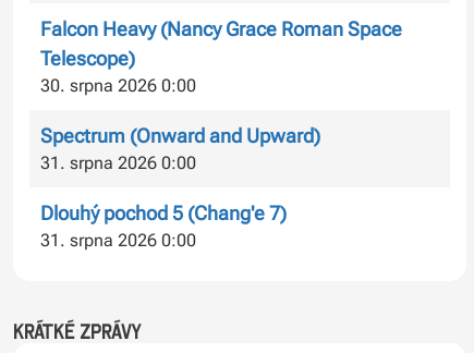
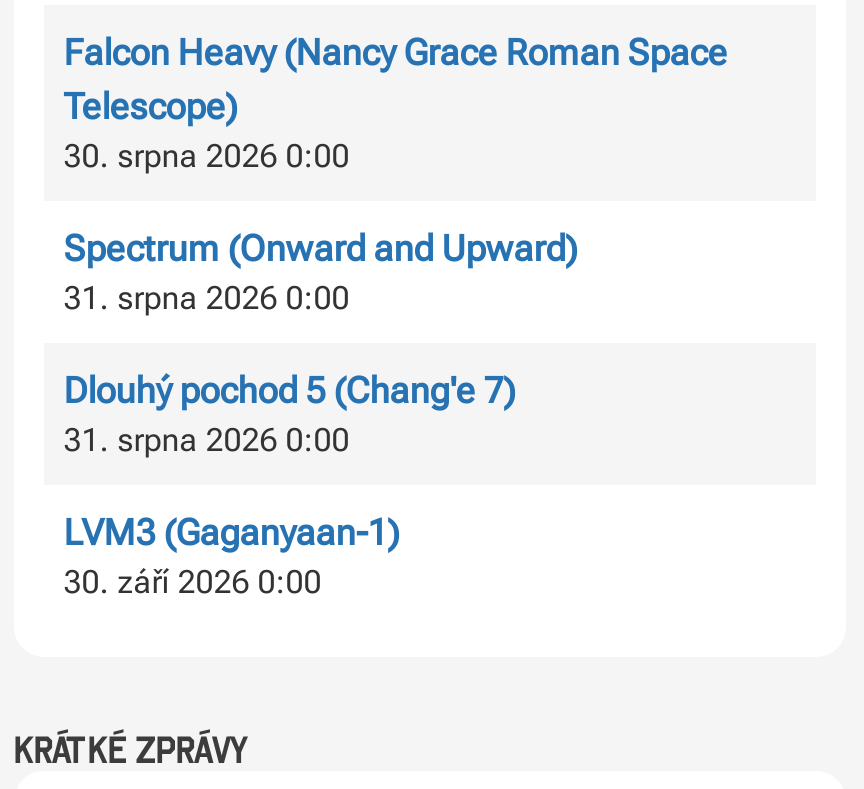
+ LVM3 (Gaganyaan-1)
+ 30. září 2026 0:00
